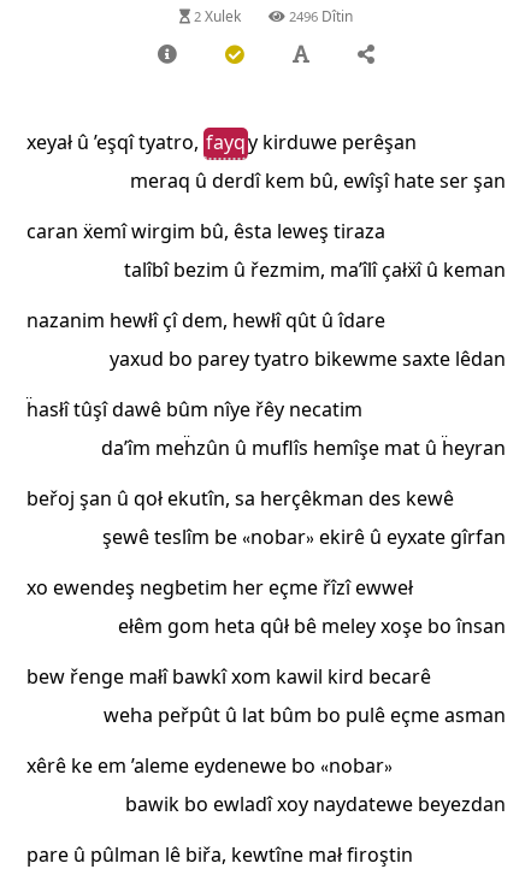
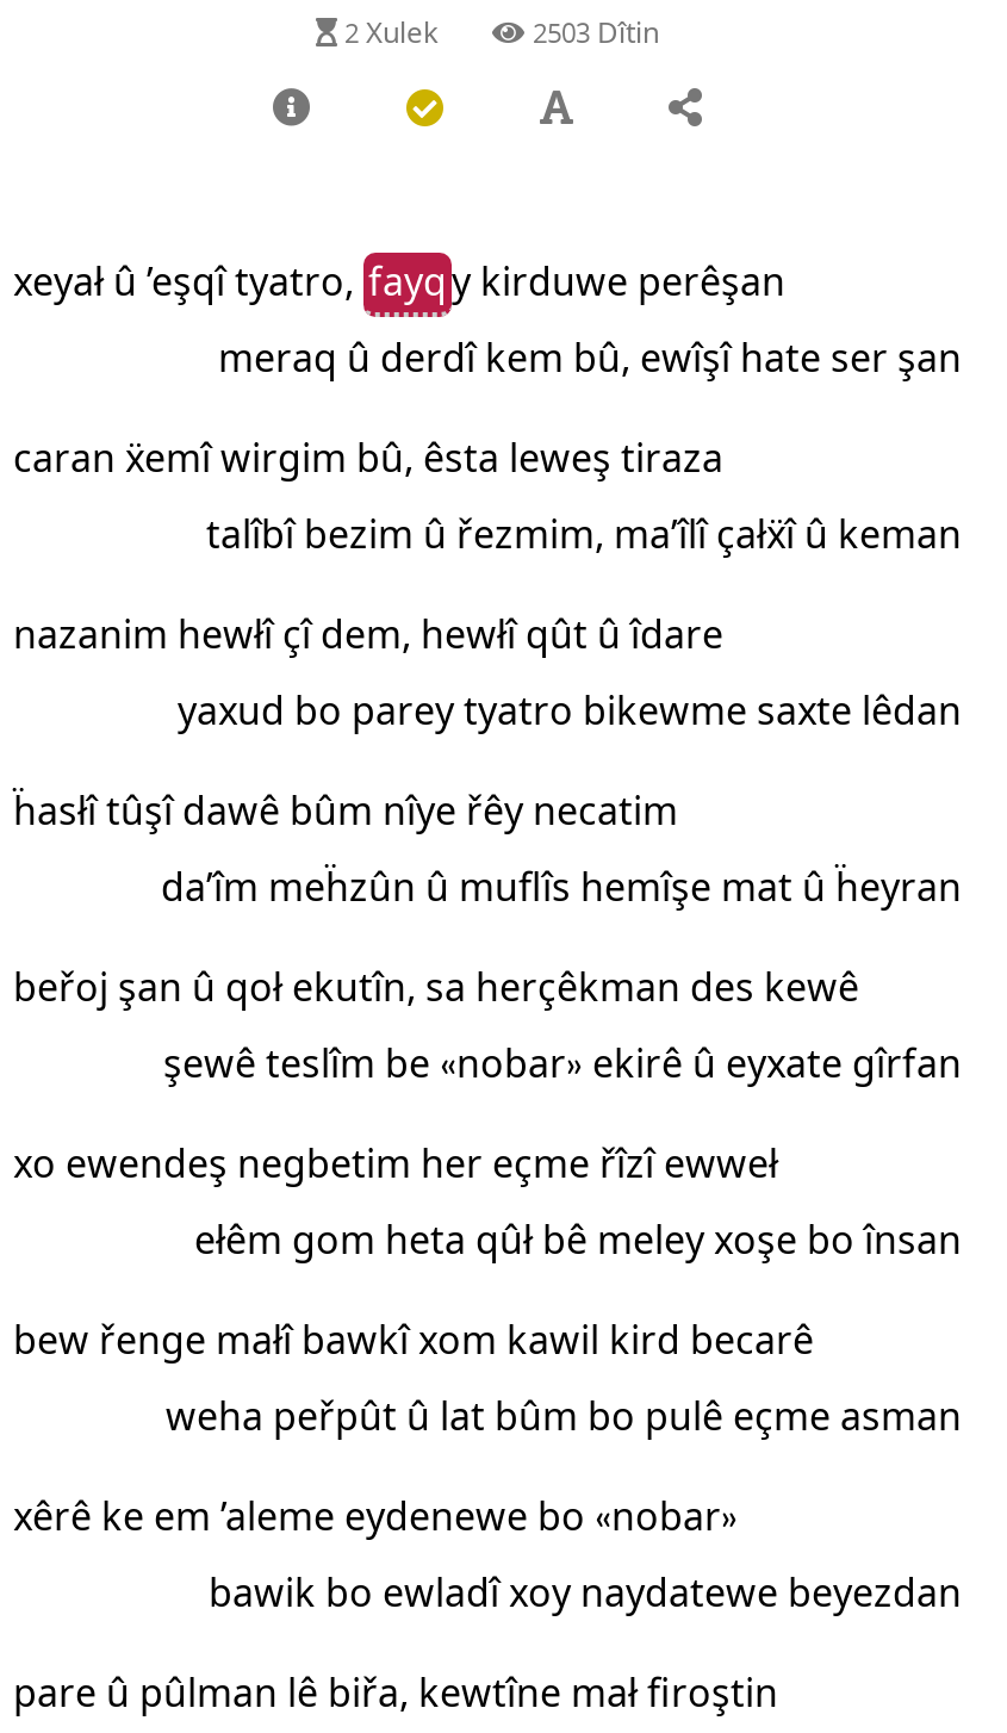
- 2 Xulek 2496 Dîtin
+ 2 Xulek 2503 Dîtin
